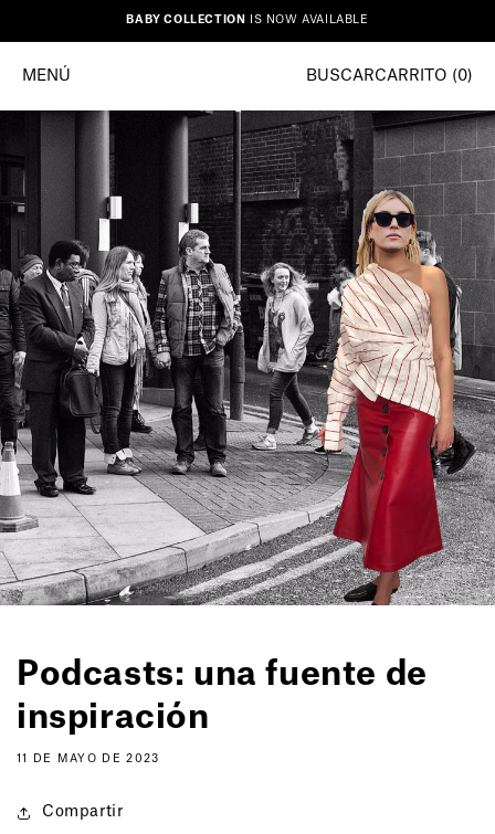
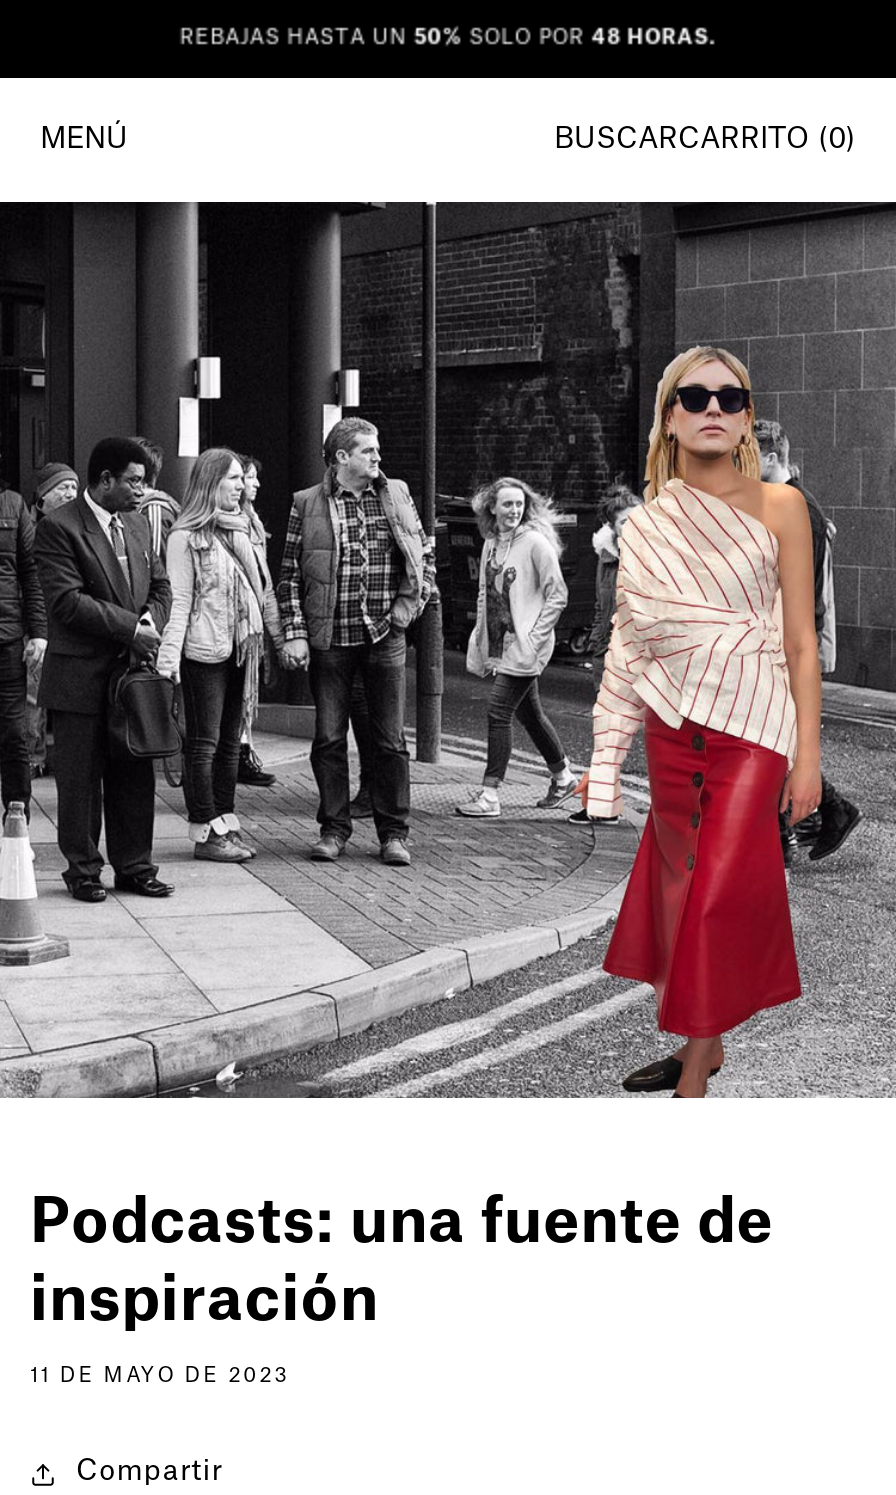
- BABY COLLECTION IS NOW AVAILABLE
+ REBAJAS HASTA UN 50% SOLO POR 48 HORAS.
